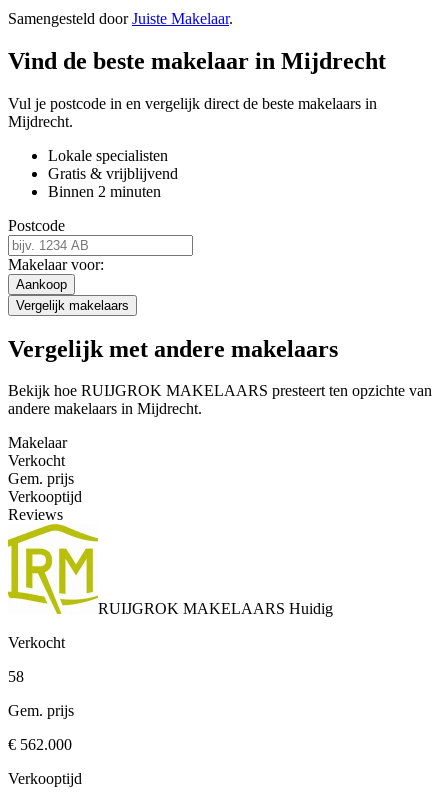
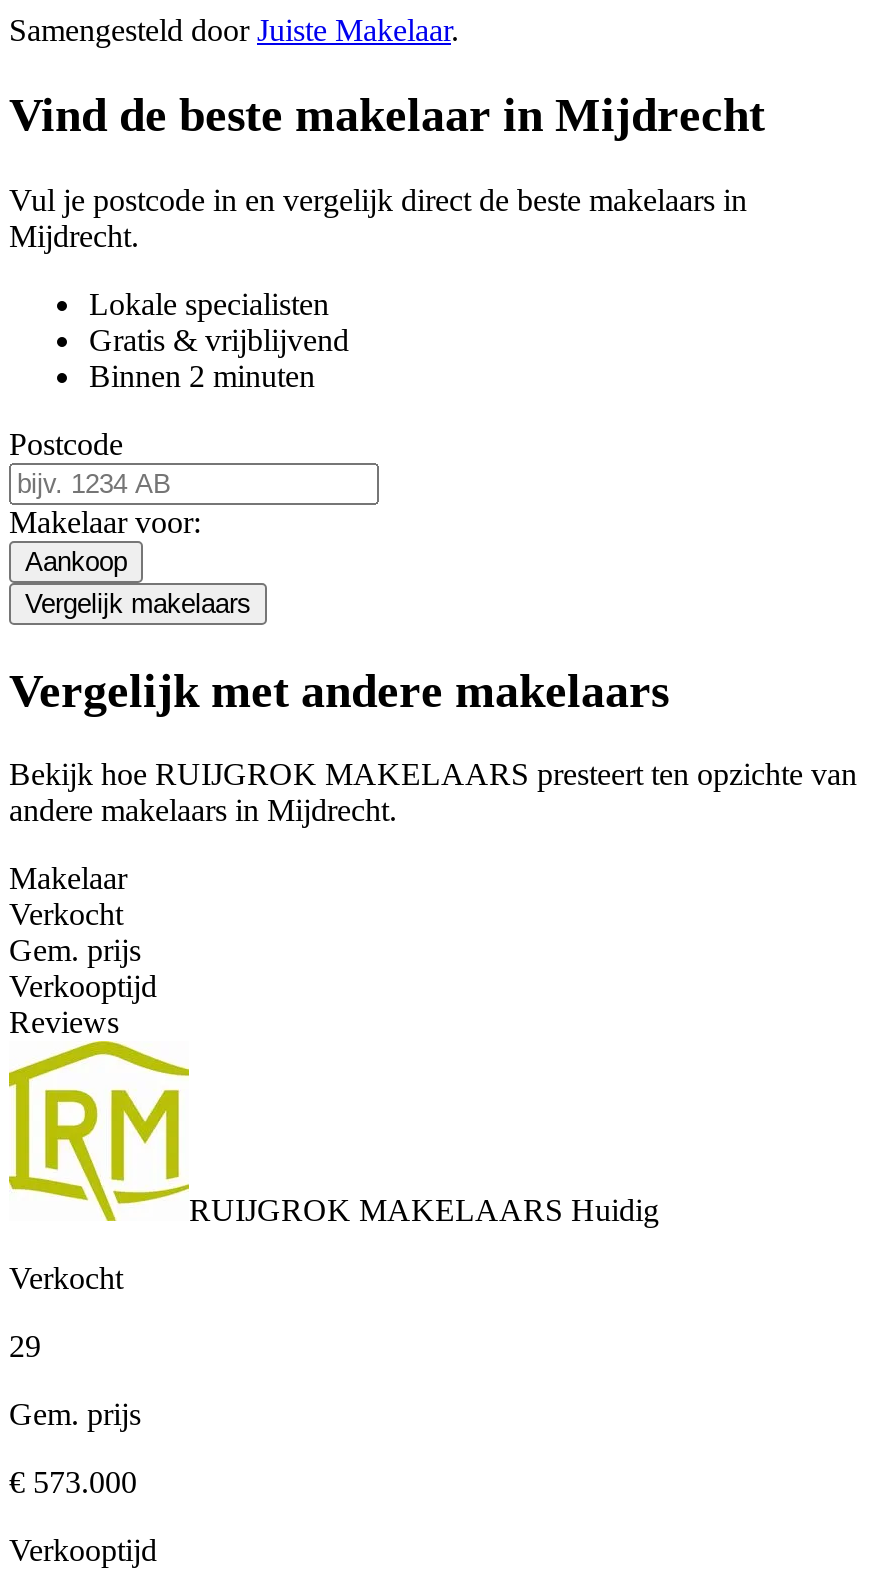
- 58
+ 29

- € 562.000
+ € 573.000
